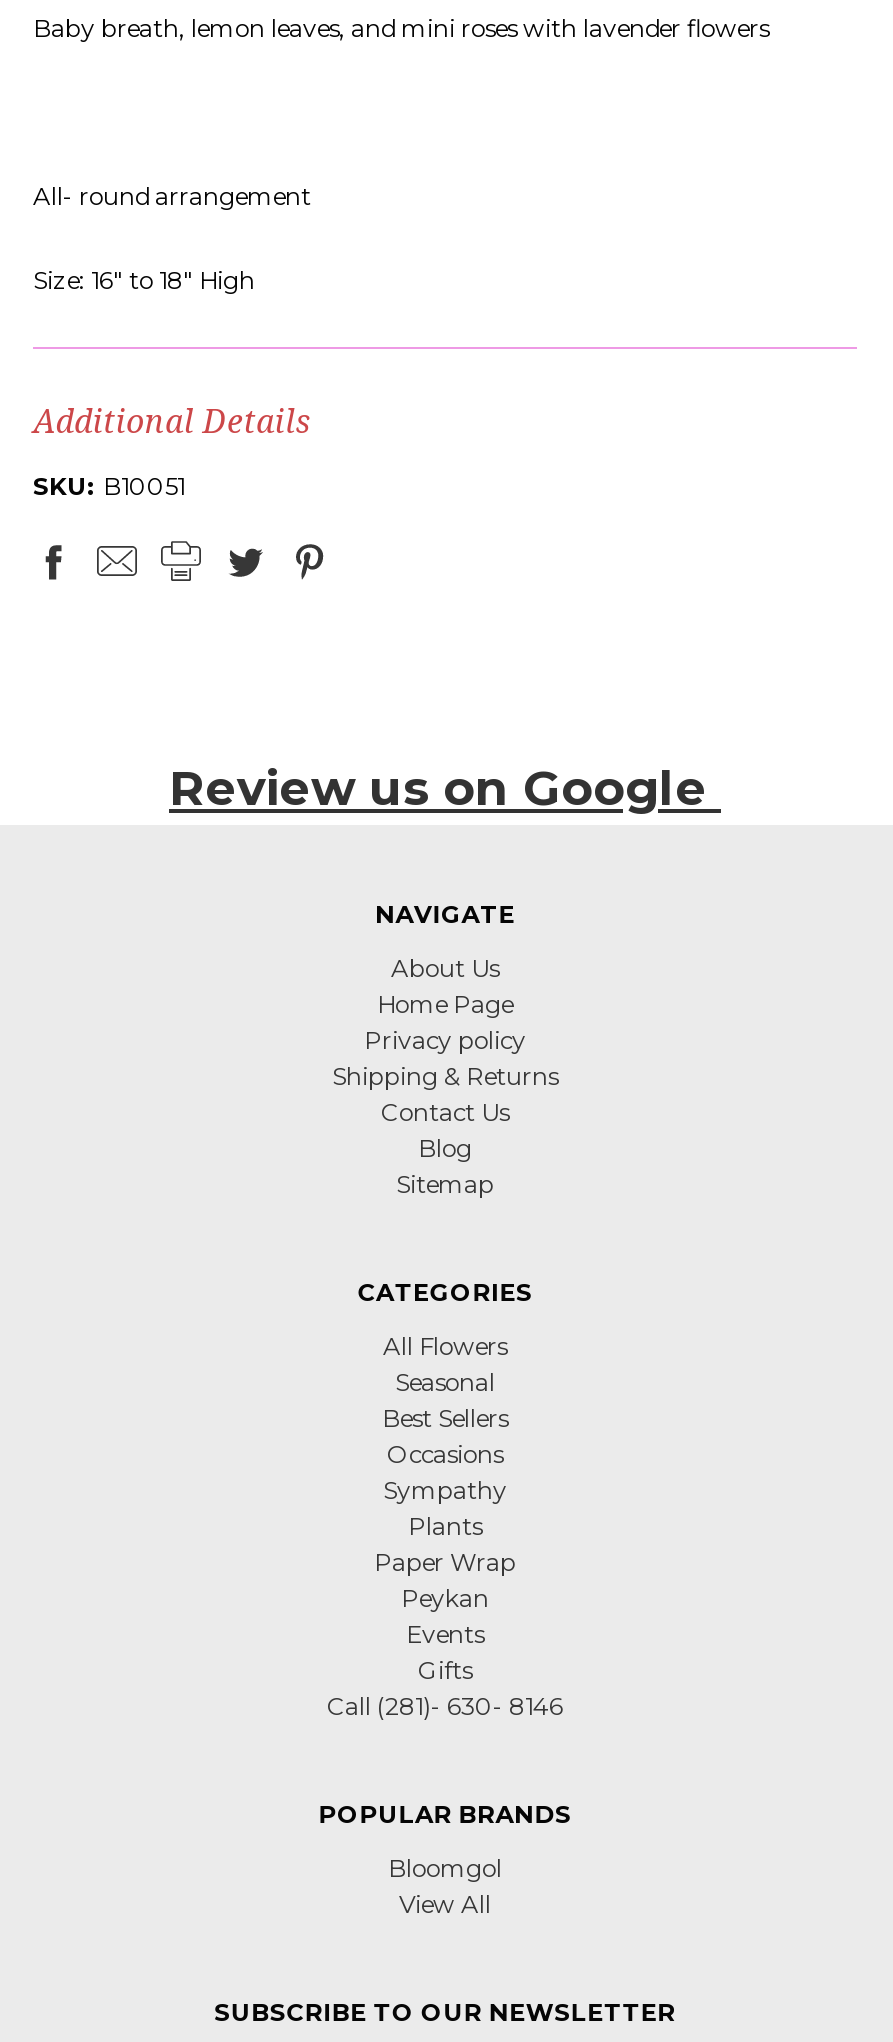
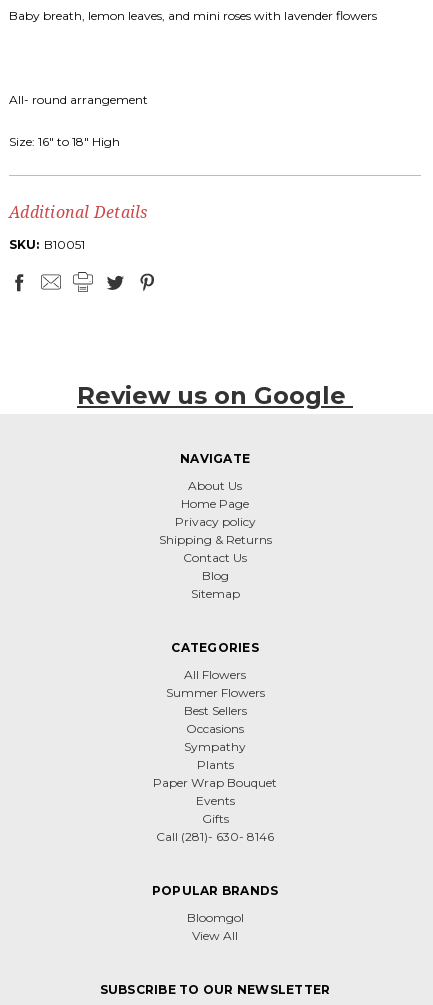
- Seasonal
+ Summer Flowers

- Paper Wrap
- Peykan
+ Paper Wrap Bouquet
